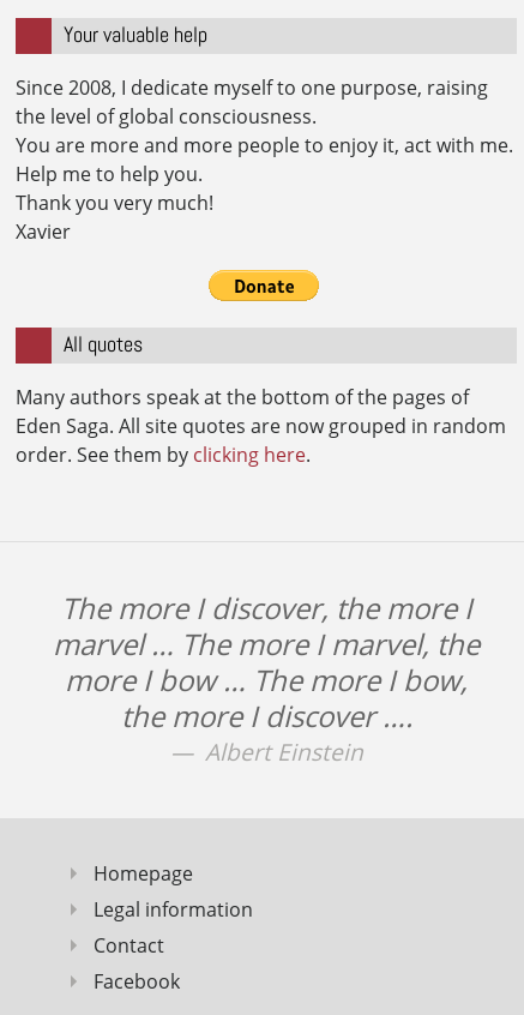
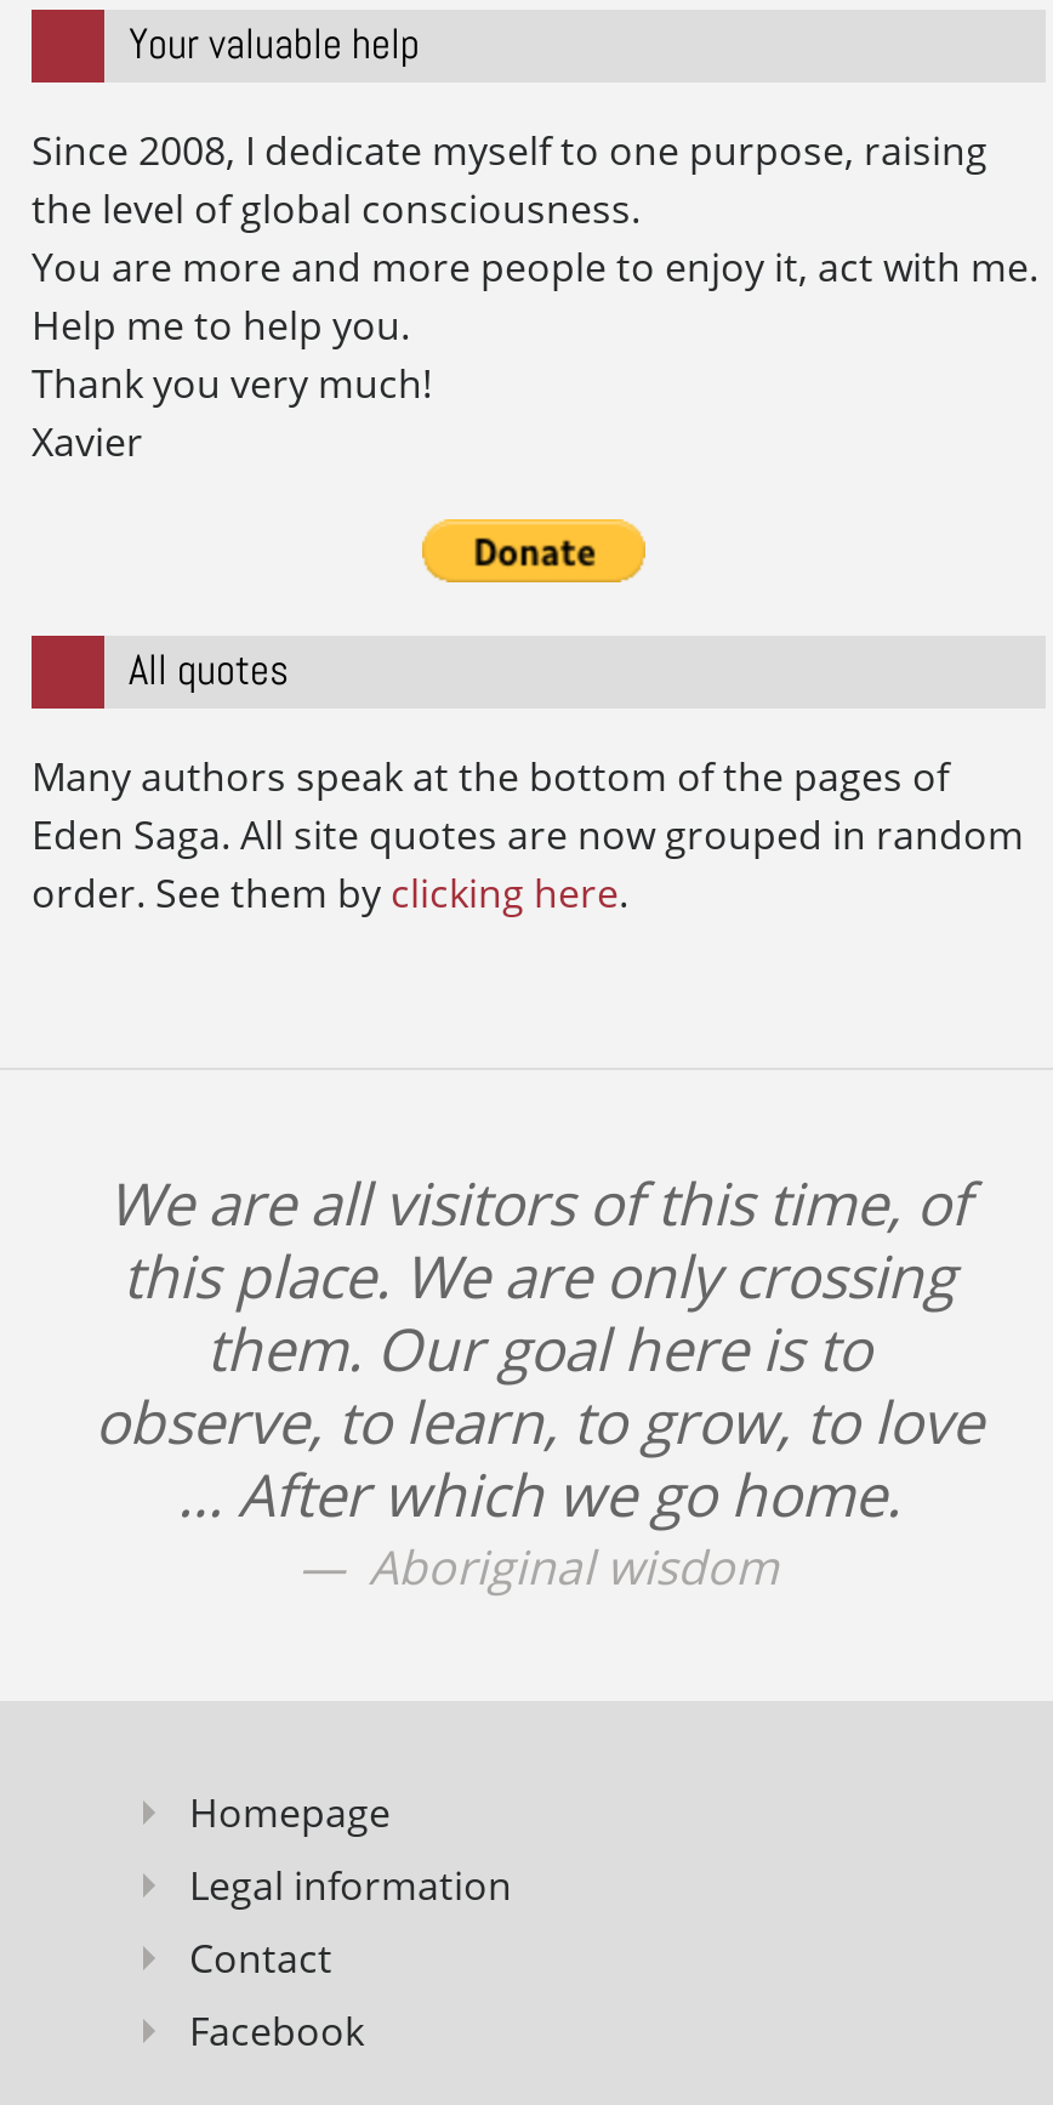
- The more I discover, the more I
- marvel … The more I marvel, the
- more I bow … The more I bow,
- the more I discover ….
- Albert Einstein
+ We are all visitors of this time, of
+ this place. We are only crossing
+ them. Our goal here is to
+ observe, to learn, to grow, to love
+ … After which we go home.
+ Aboriginal wisdom
